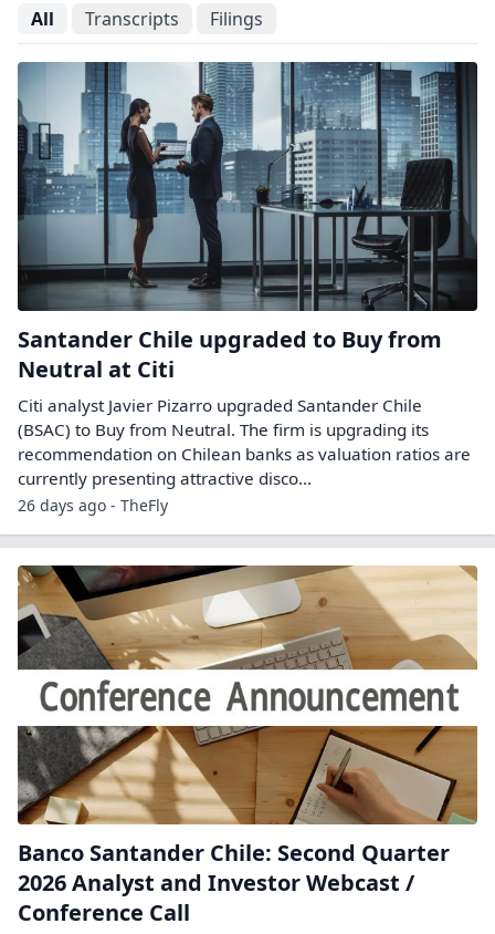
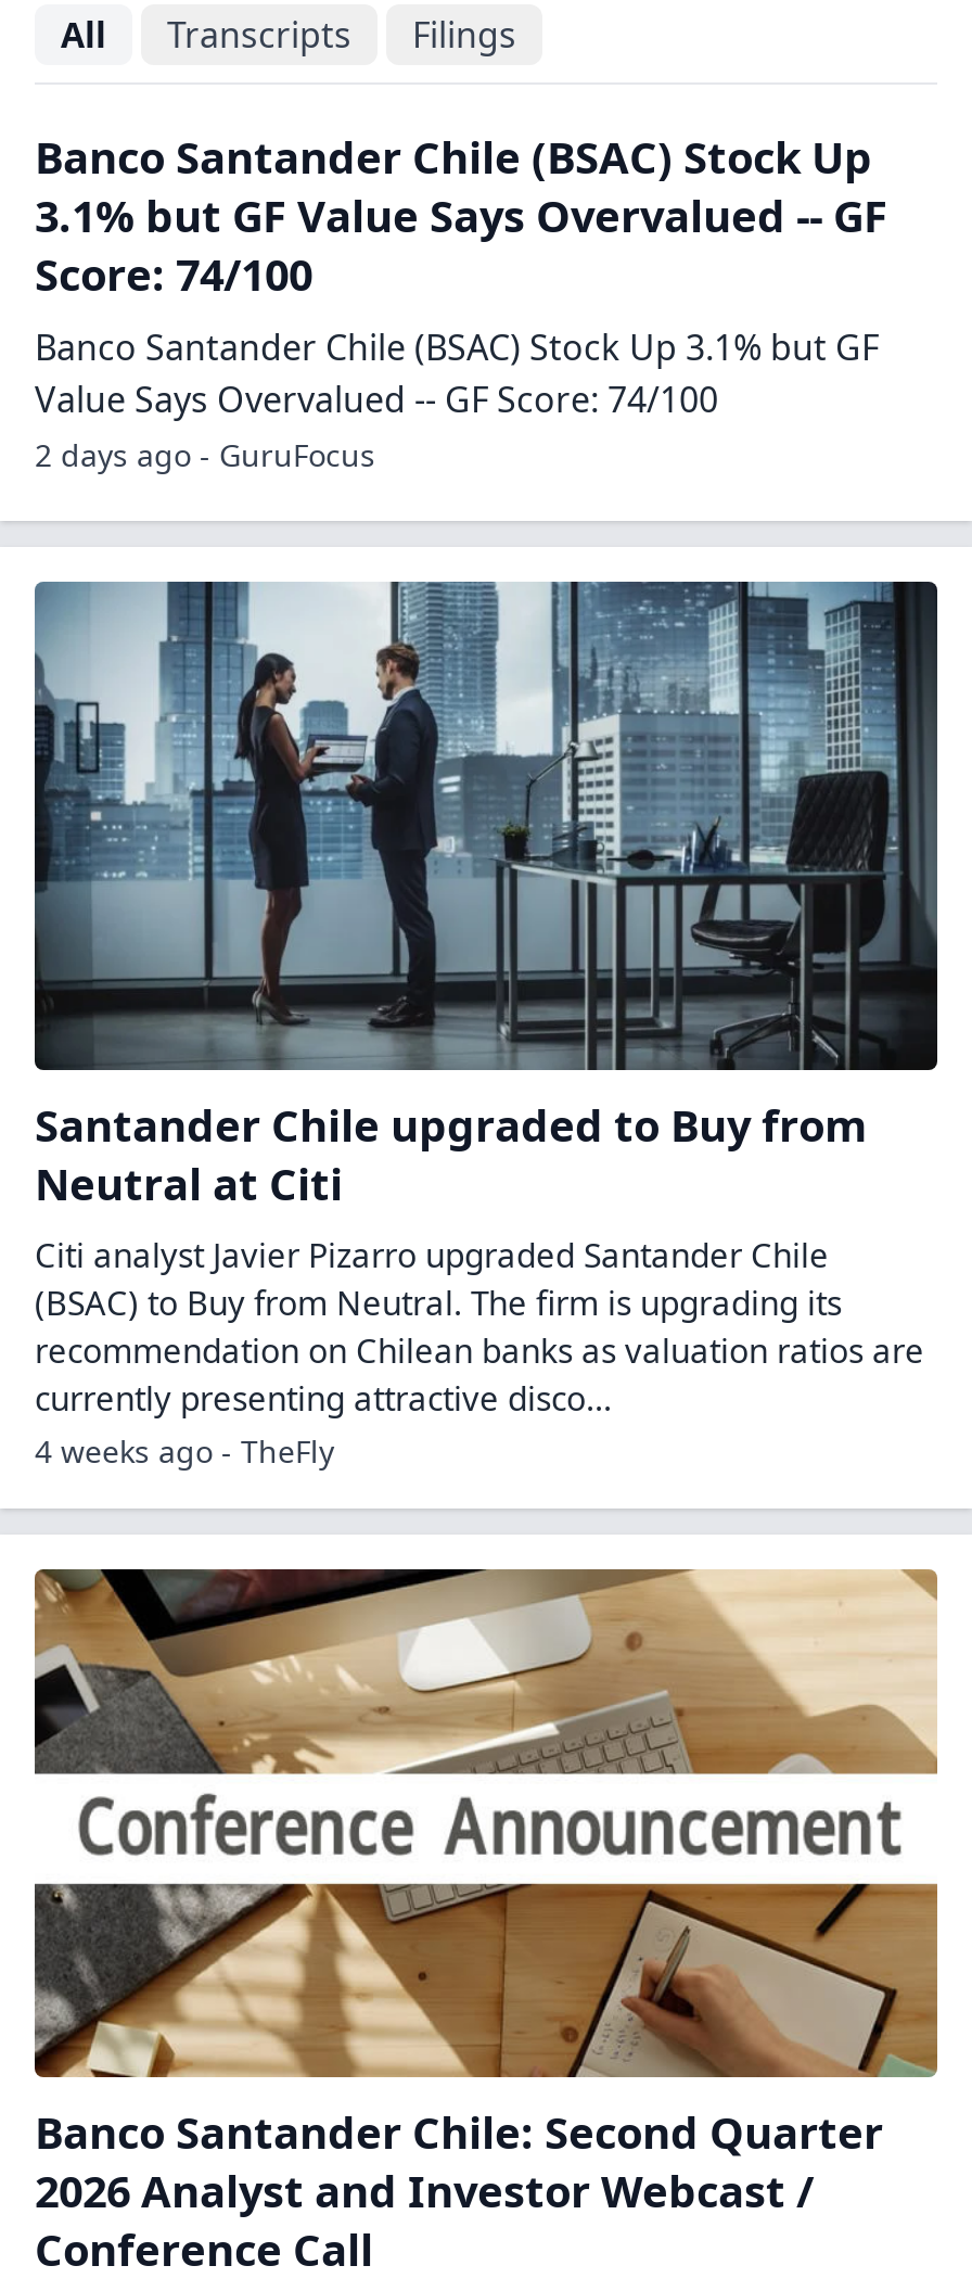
+ Banco Santander Chile (BSAC) Stock Up
+ 3.1% but GF Value Says Overvalued -- GF
+ Score: 74/100
+ Banco Santander Chile (BSAC) Stock Up 3.1% but GF
+ Value Says Overvalued -- GF Score: 74/100
+ 2 days ago - GuruFocus

- 26 days ago - TheFly
+ 4 weeks ago - TheFly
